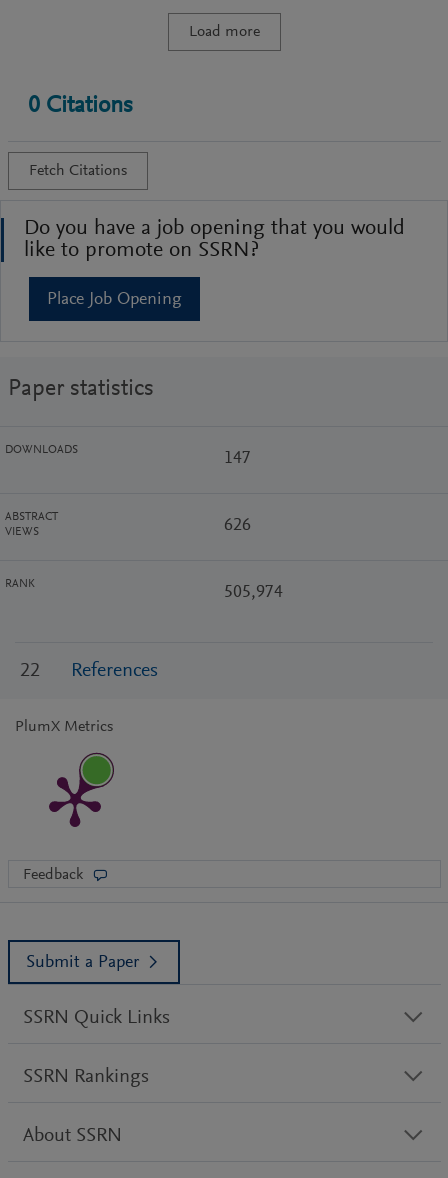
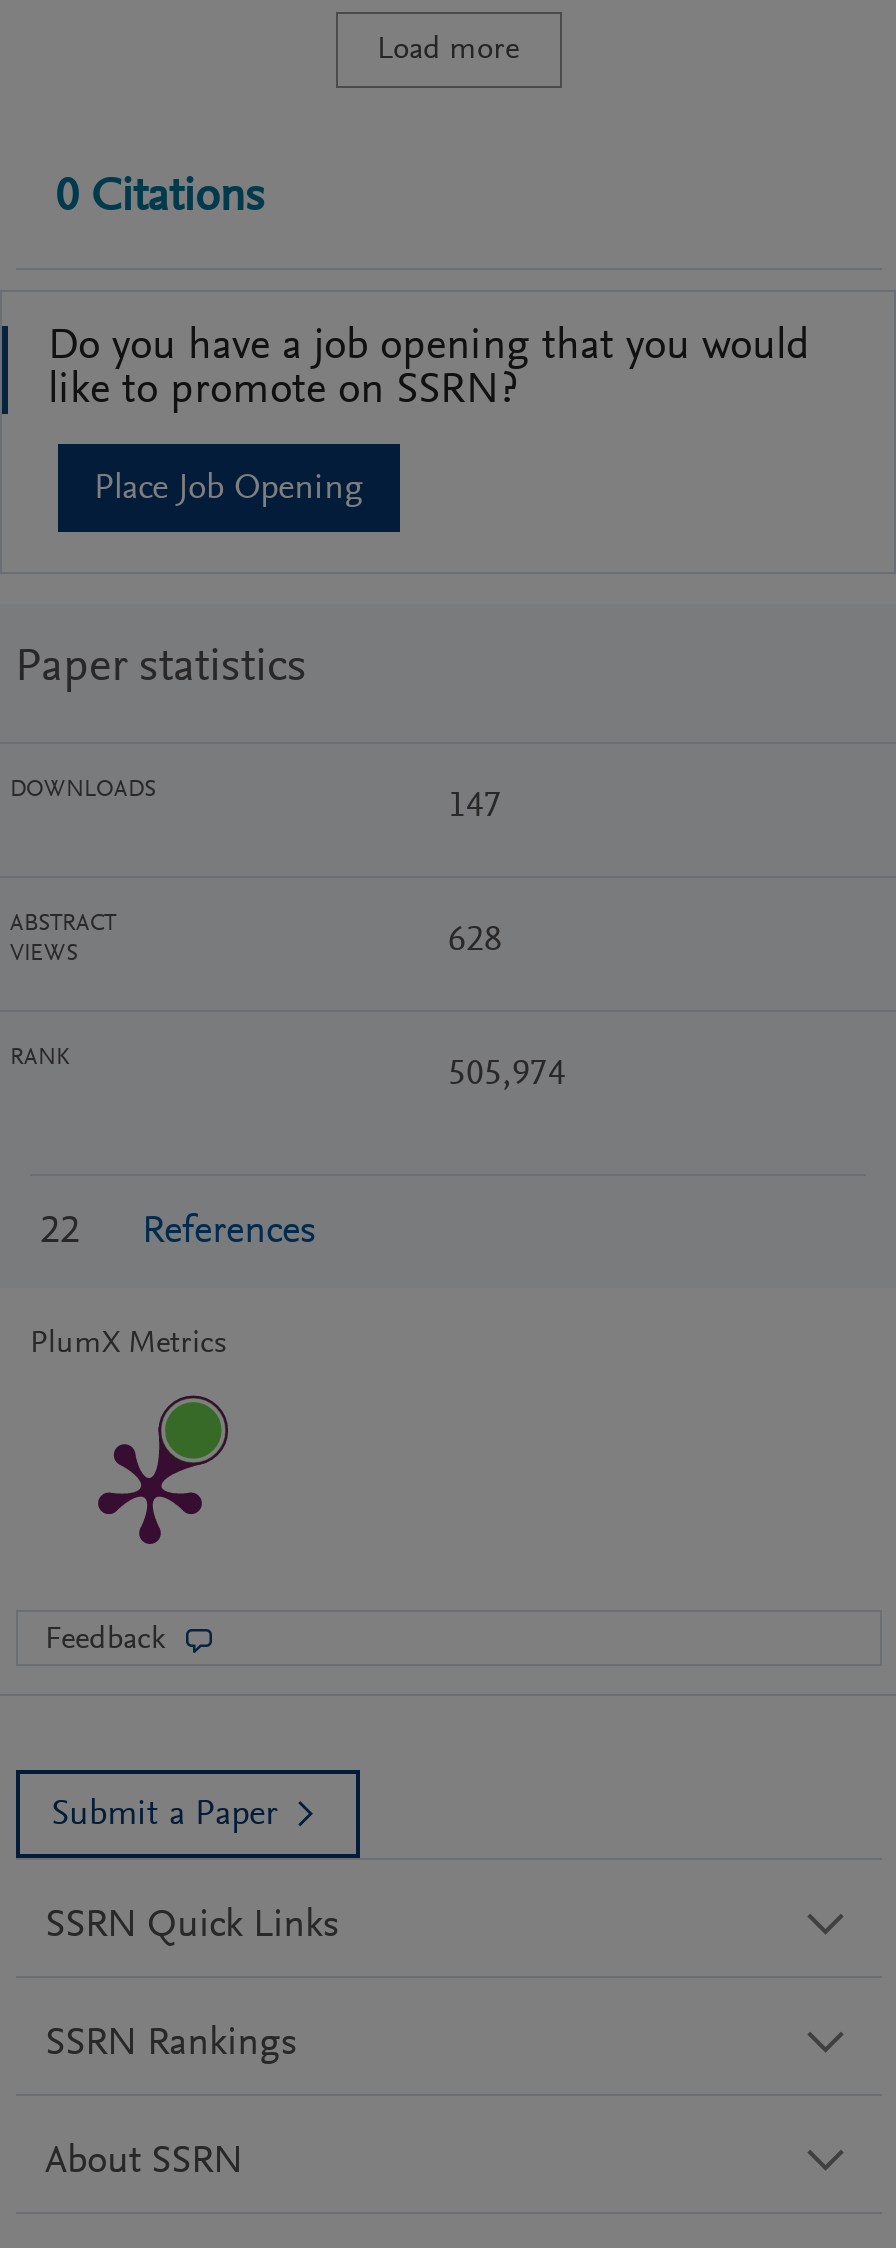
- Fetch Citations

- 626
+ 628
